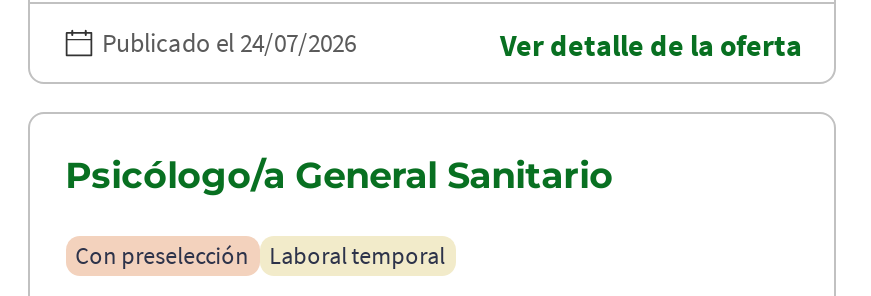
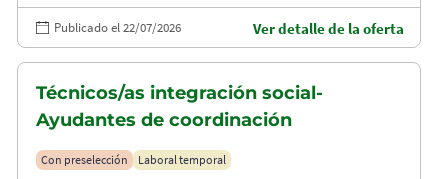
- Publicado el 24/07/2026
+ Publicado el 22/07/2026

- Psicólogo/a General Sanitario
+ Técnicos/as integración social-
+ Ayudantes de coordinación
